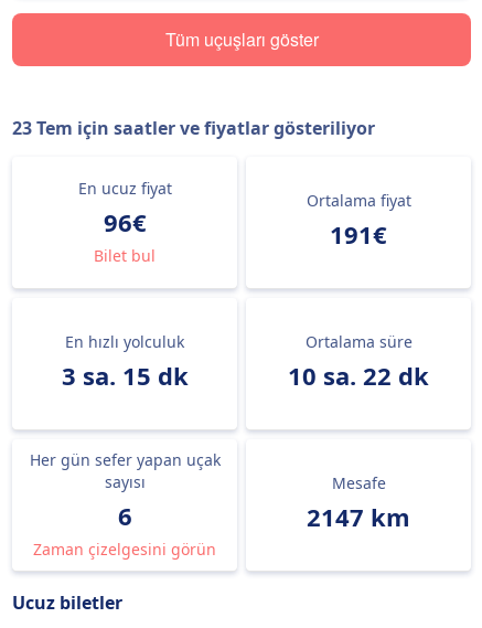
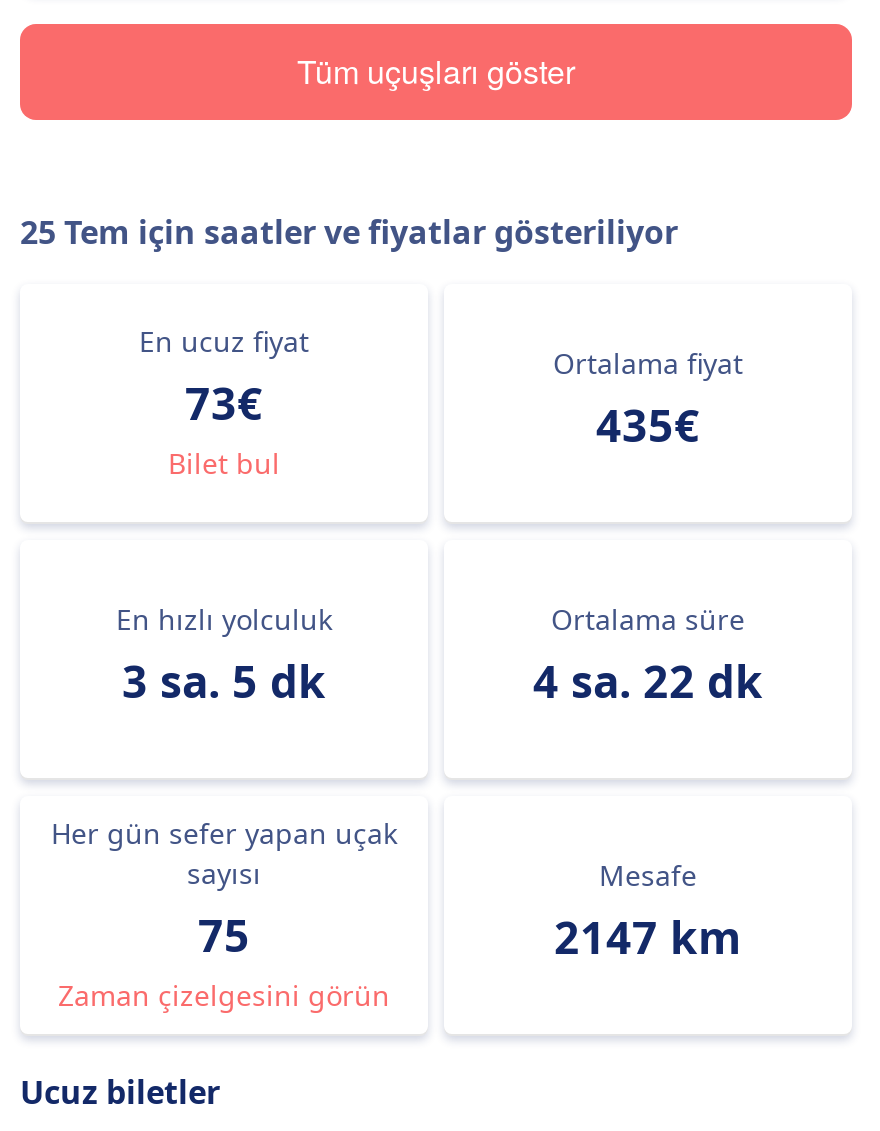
- 23 Tem için saatler ve fiyatlar gösteriliyor
+ 25 Tem için saatler ve fiyatlar gösteriliyor

- 96€
+ 73€

- 191€
+ 435€

- 3 sa. 15 dk
+ 3 sa. 5 dk

- 10 sa. 22 dk
+ 4 sa. 22 dk

- 6
+ 75
